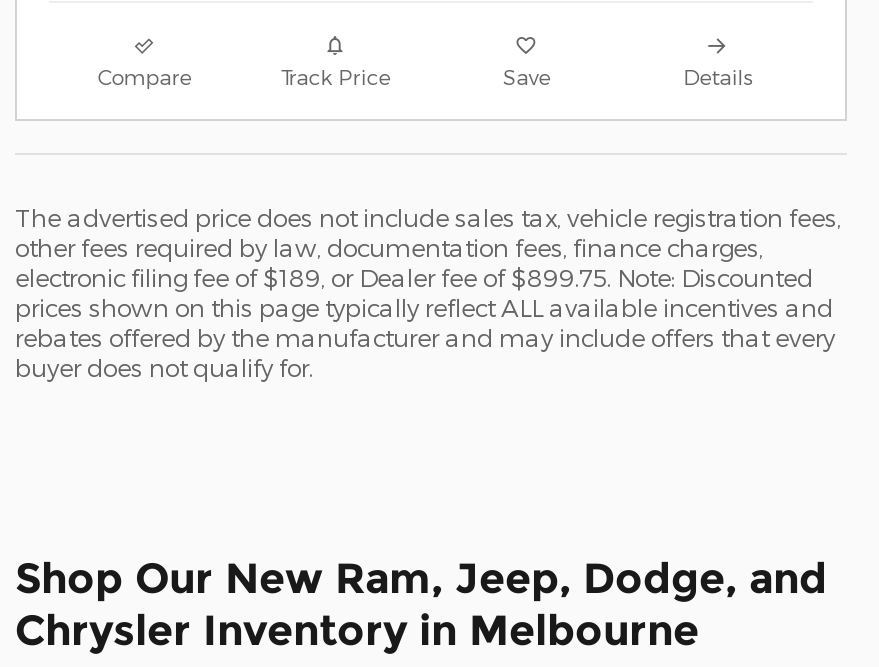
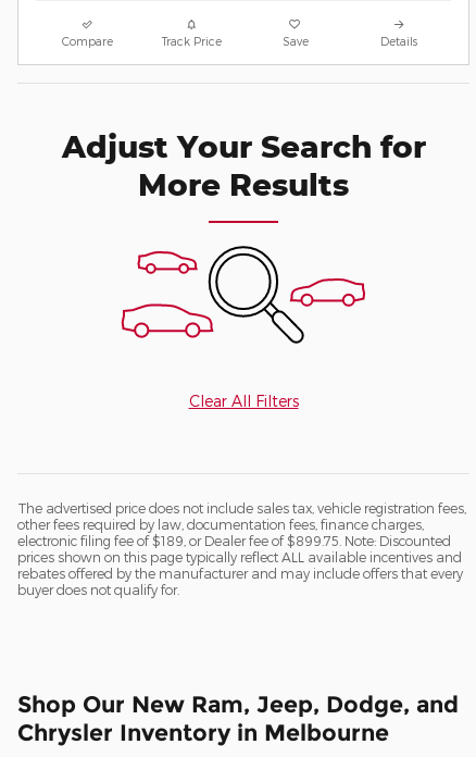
+ Adjust Your Search for
+ More Results

+ [image]

+ Clear All Filters
